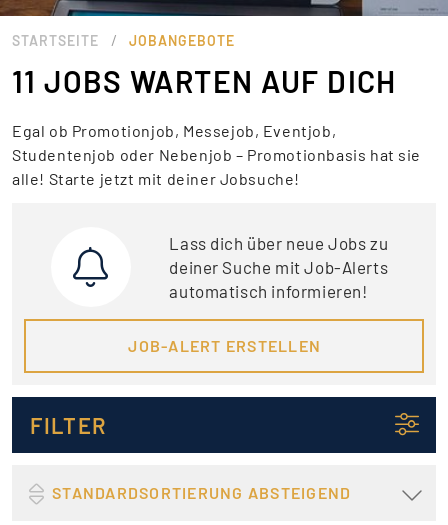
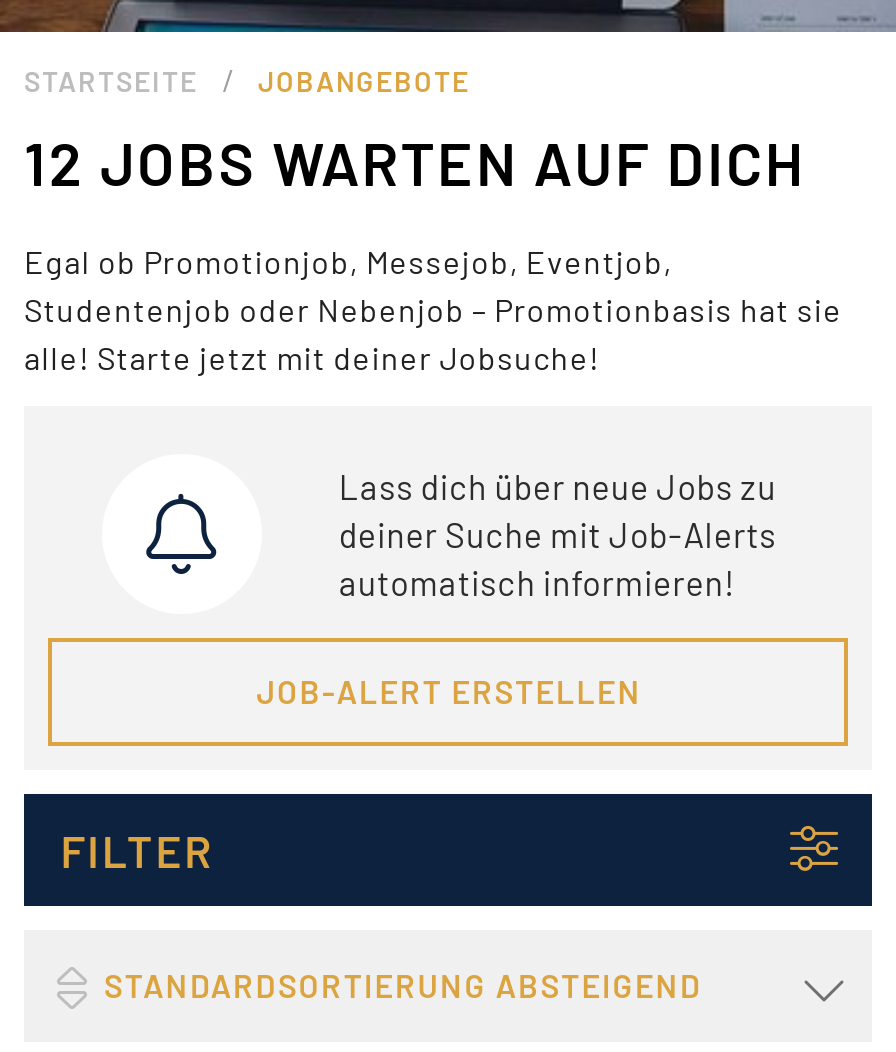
- 11 JOBS WARTEN AUF DICH
+ 12 JOBS WARTEN AUF DICH
